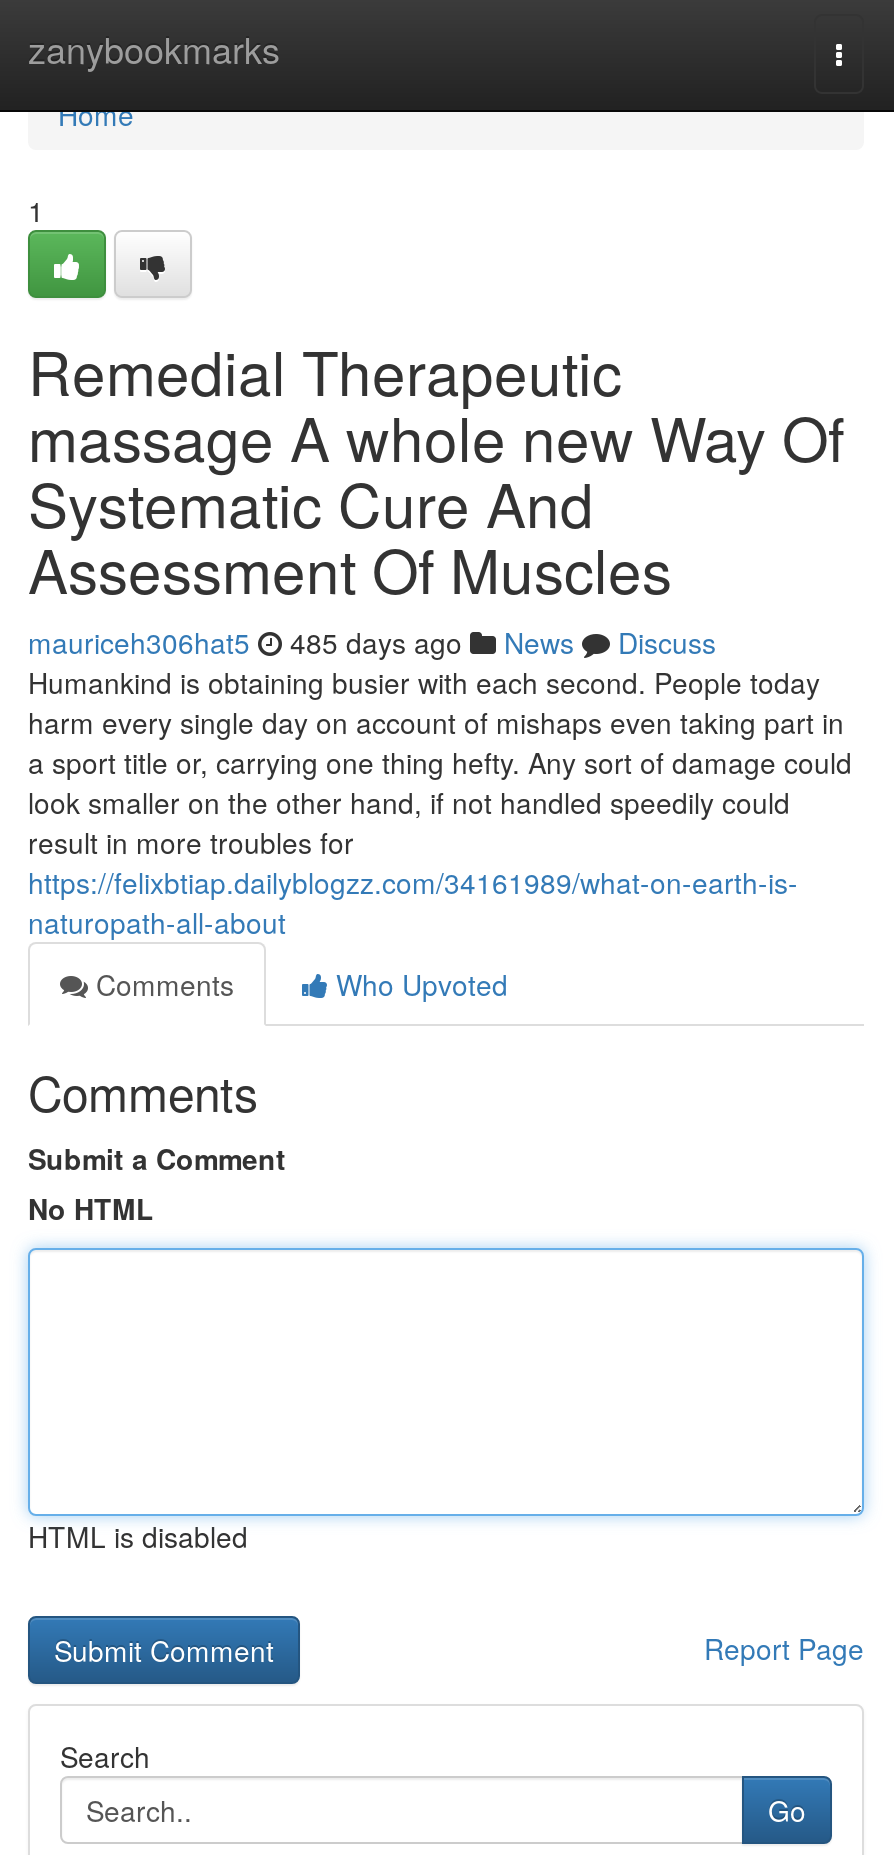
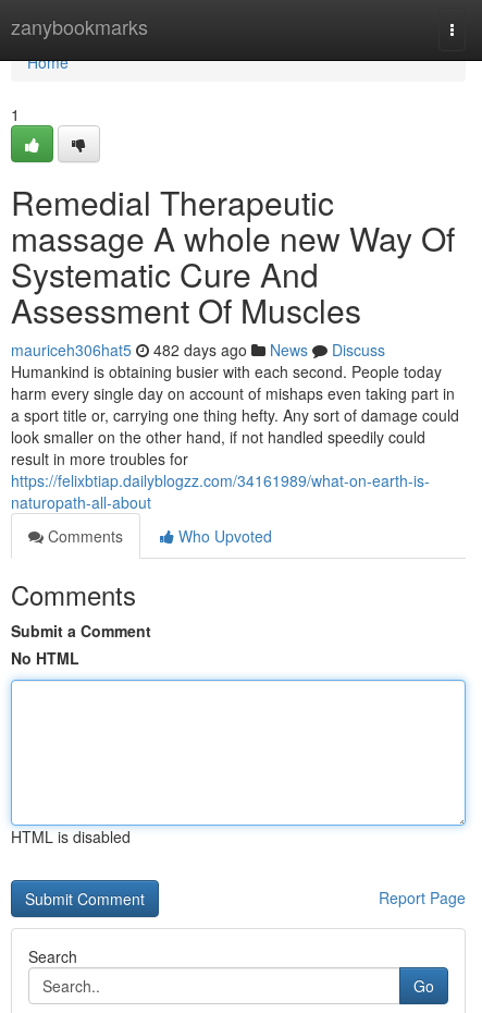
- mauriceh306hat5 485 days ago News Discuss
+ mauriceh306hat5 482 days ago News Discuss
